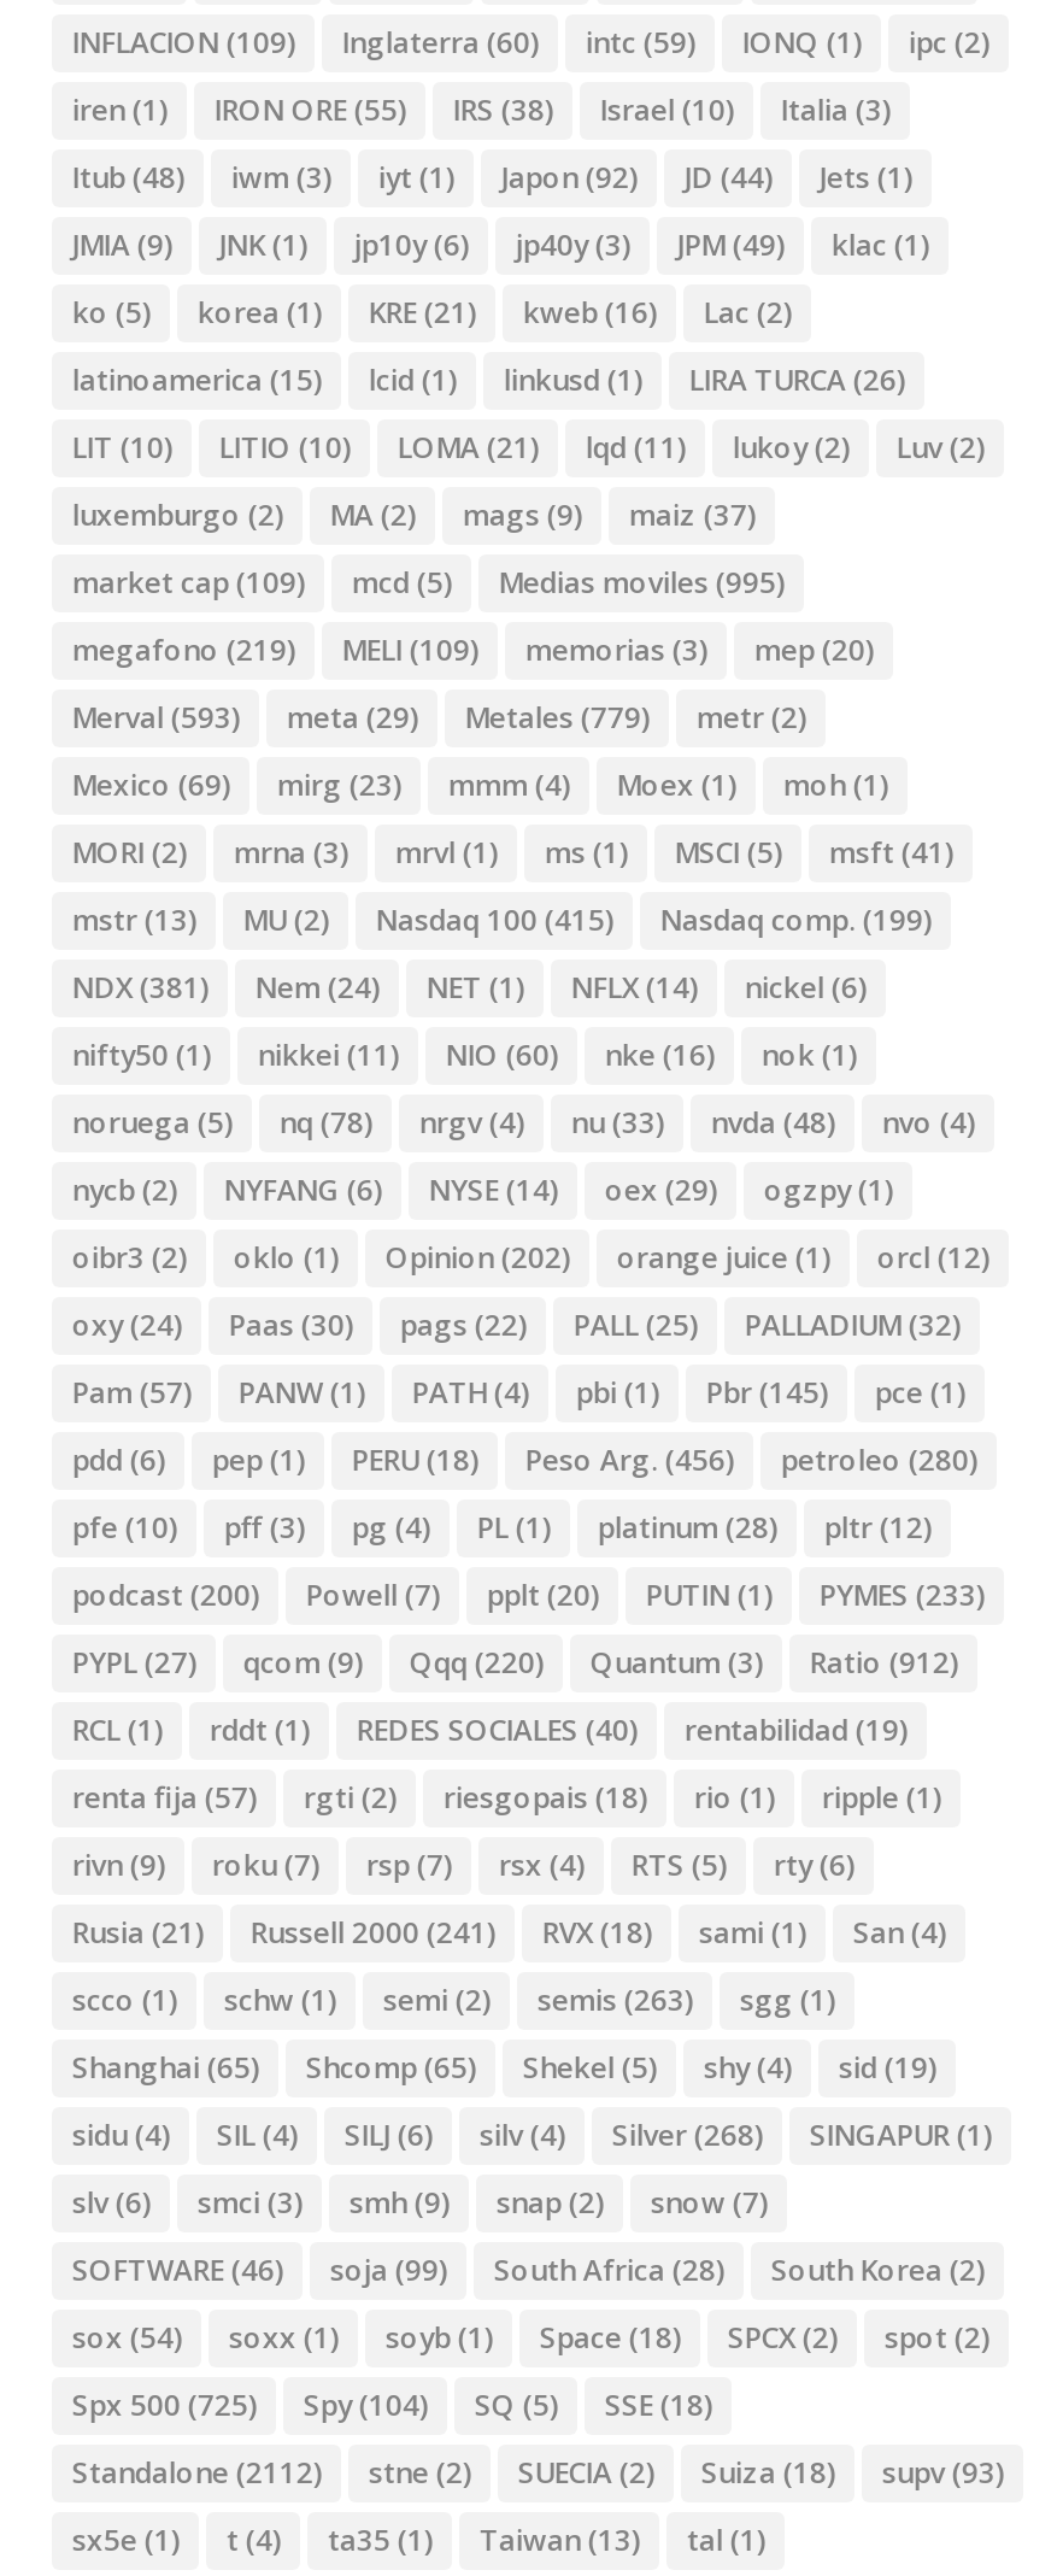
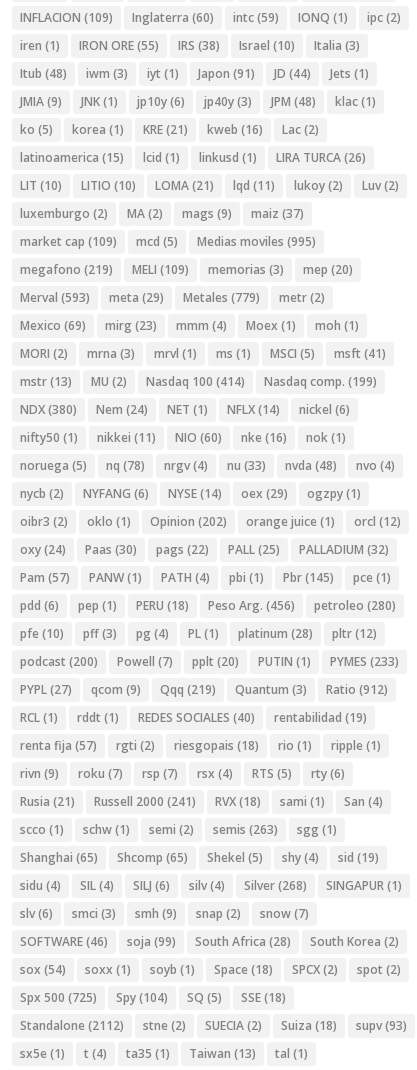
- Itub (48) iwm (3) iyt (1) Japon (92) JD (44) Jets (1)
+ Itub (48) iwm (3) iyt (1) Japon (91) JD (44) Jets (1)

- JMIA (9) JNK (1) jp10y (6) jp40y (3) JPM (49) klac (1)
+ JMIA (9) JNK (1) jp10y (6) jp40y (3) JPM (48) klac (1)

- mstr (13) MU (2) Nasdaq 100 (415) Nasdaq comp. (199)
+ mstr (13) MU (2) Nasdaq 100 (414) Nasdaq comp. (199)

- NDX (381) Nem (24) NET (1) NFLX (14) nickel (6)
+ NDX (380) Nem (24) NET (1) NFLX (14) nickel (6)

- PYPL (27) qcom (9) Qqq (220) Quantum (3) Ratio (912)
+ PYPL (27) qcom (9) Qqq (219) Quantum (3) Ratio (912)
